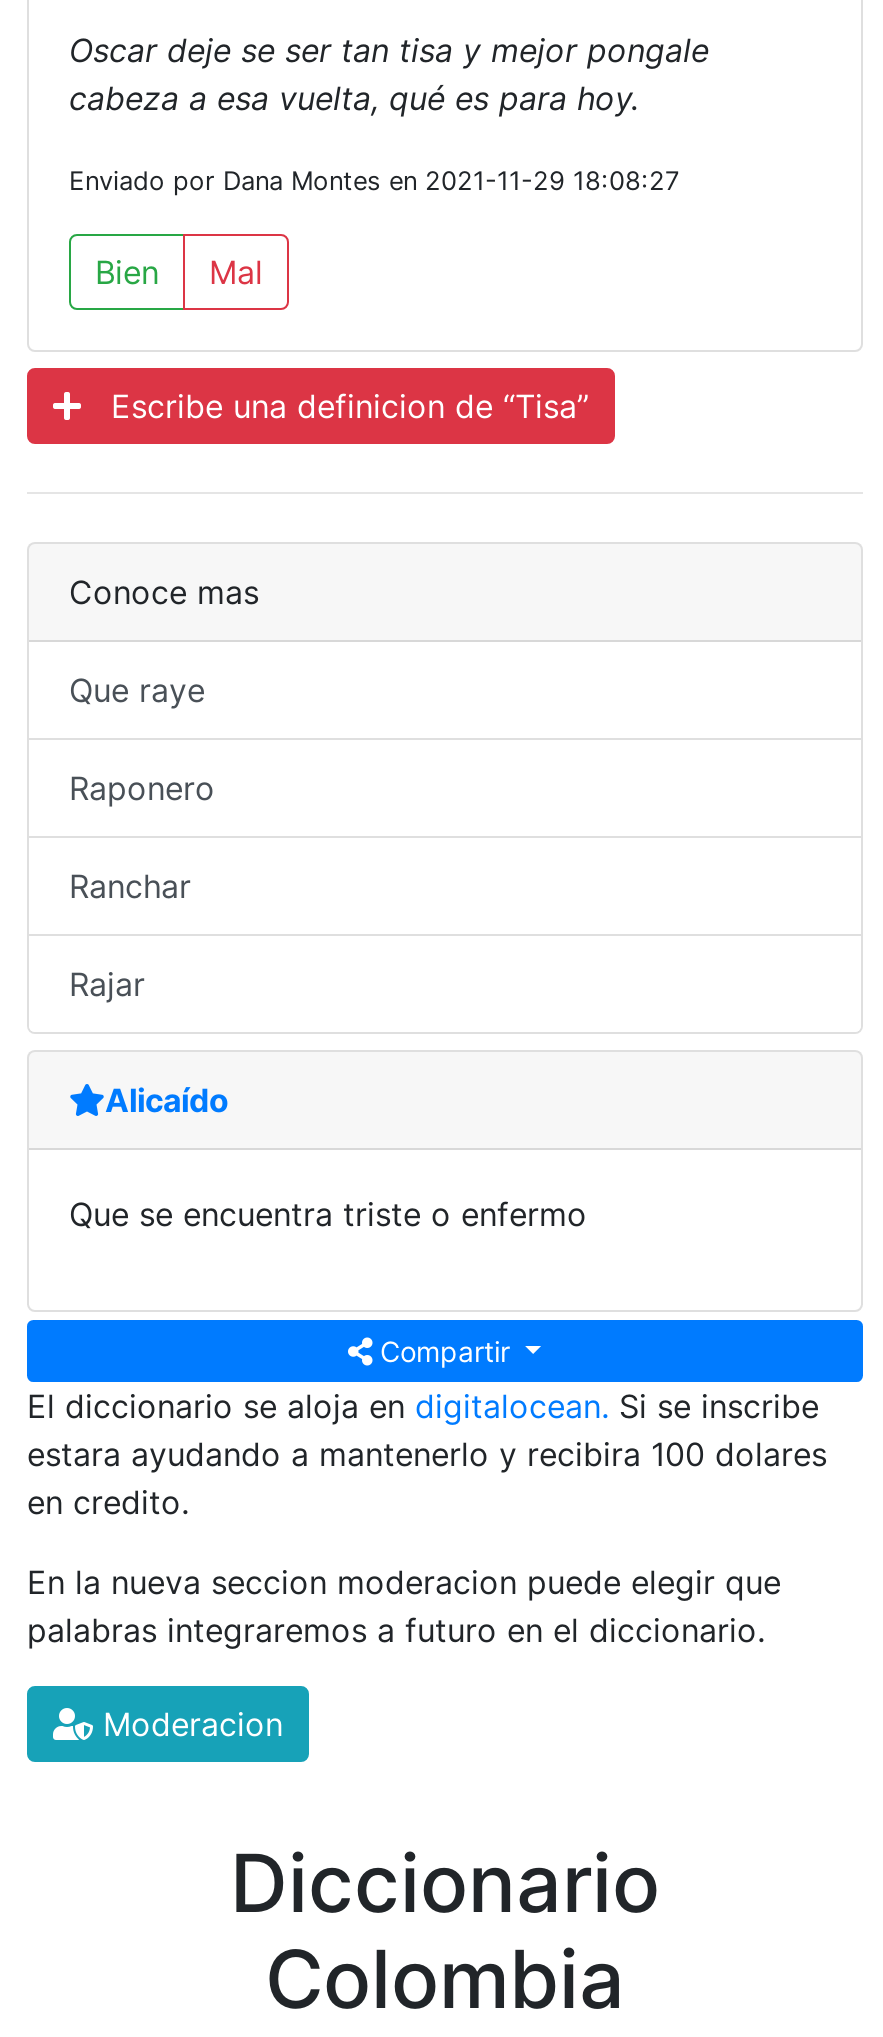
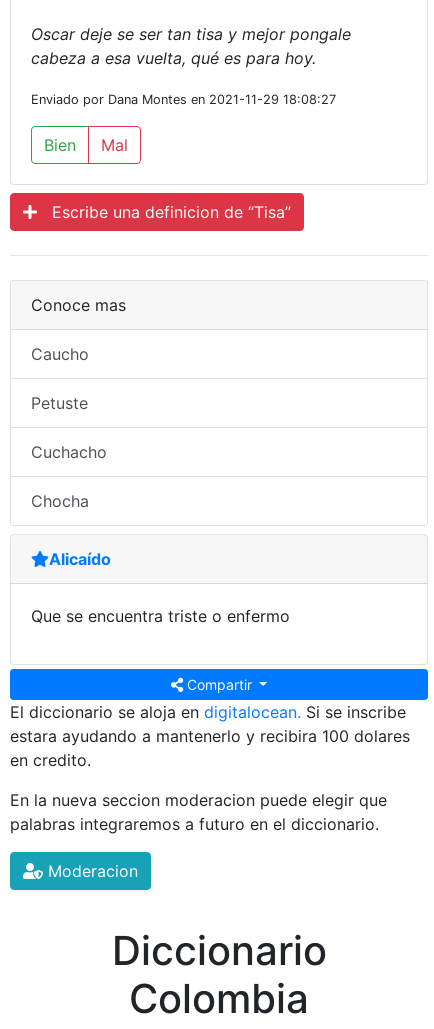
- Que raye
+ Caucho

- Raponero
+ Petuste

- Ranchar
+ Cuchacho

- Rajar
+ Chocha
